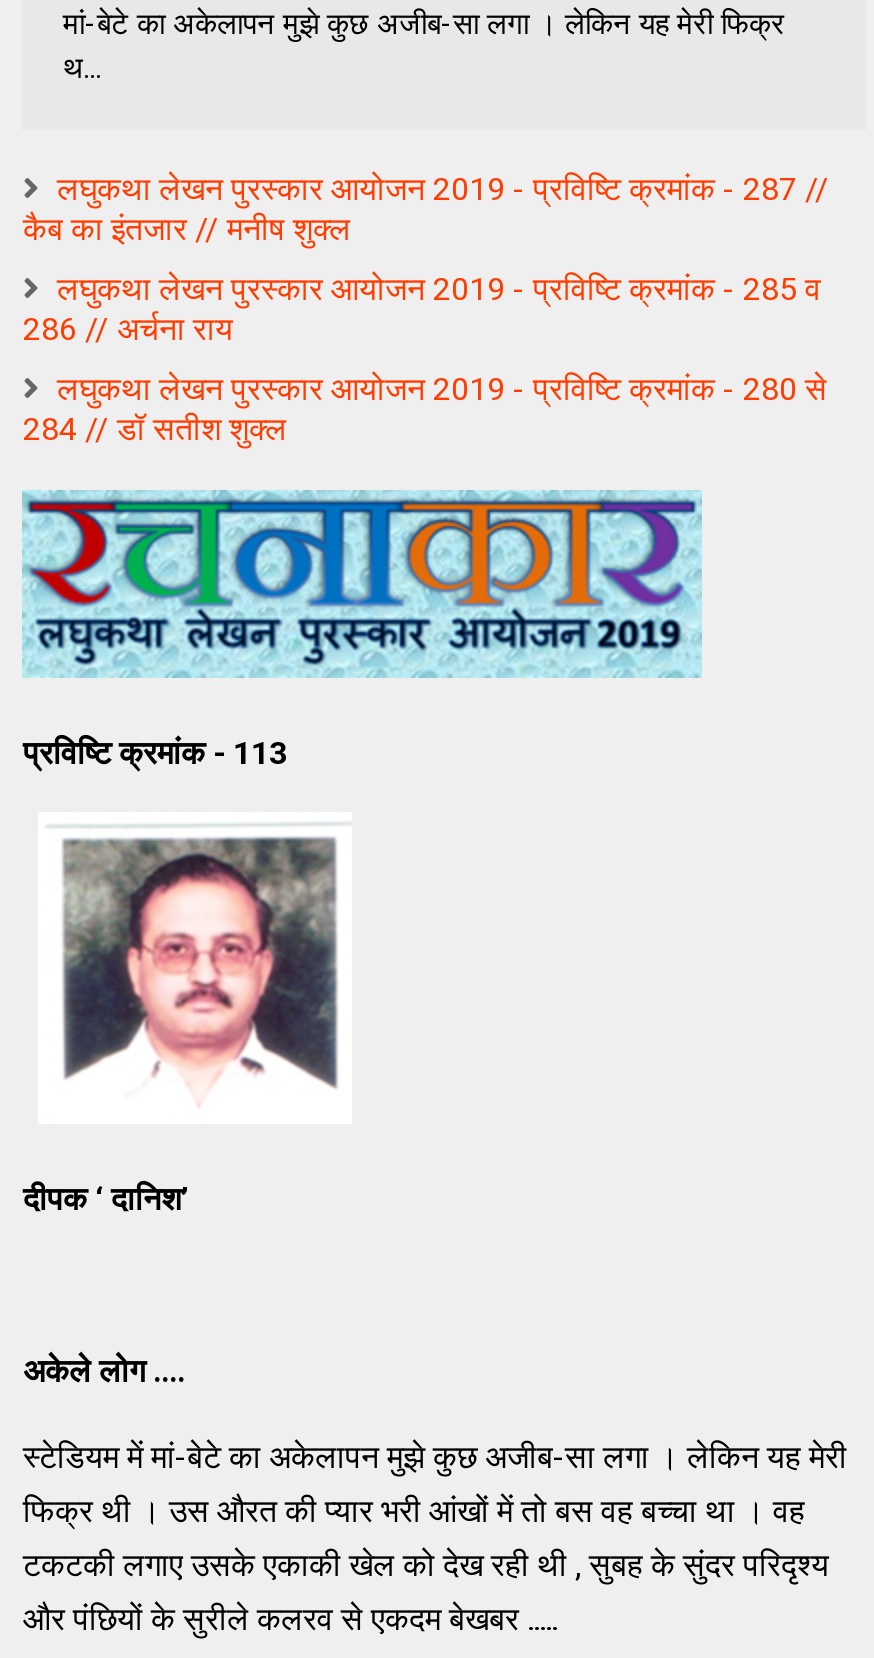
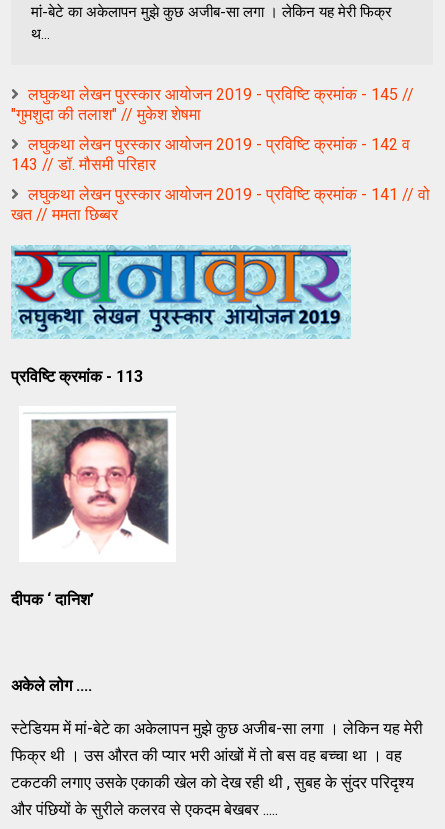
- लघुकथा लेखन पुरस्कार आयोजन 2019 - प्रविष्टि क्रमांक - 287 //
- कैब का इंतजार // मनीष शुक्ल
+ लघुकथा लेखन पुरस्कार आयोजन 2019 - प्रविष्टि क्रमांक - 145 //
+ "गुमशुदा की तलाश" // मुकेश शेषमा

- लघुकथा लेखन पुरस्कार आयोजन 2019 - प्रविष्टि क्रमांक - 285 व
- 286 // अर्चना राय
+ लघुकथा लेखन पुरस्कार आयोजन 2019 - प्रविष्टि क्रमांक - 142 व
+ 143 // डॉ. मौसमी परिहार

- लघुकथा लेखन पुरस्कार आयोजन 2019 - प्रविष्टि क्रमांक - 280 से
- 284 // डॉ सतीश शुक्ल
+ लघुकथा लेखन पुरस्कार आयोजन 2019 - प्रविष्टि क्रमांक - 141 // वो
+ खत // ममता छिब्बर
